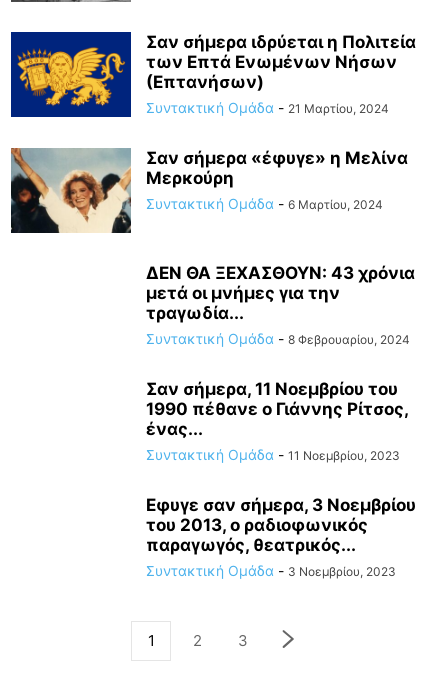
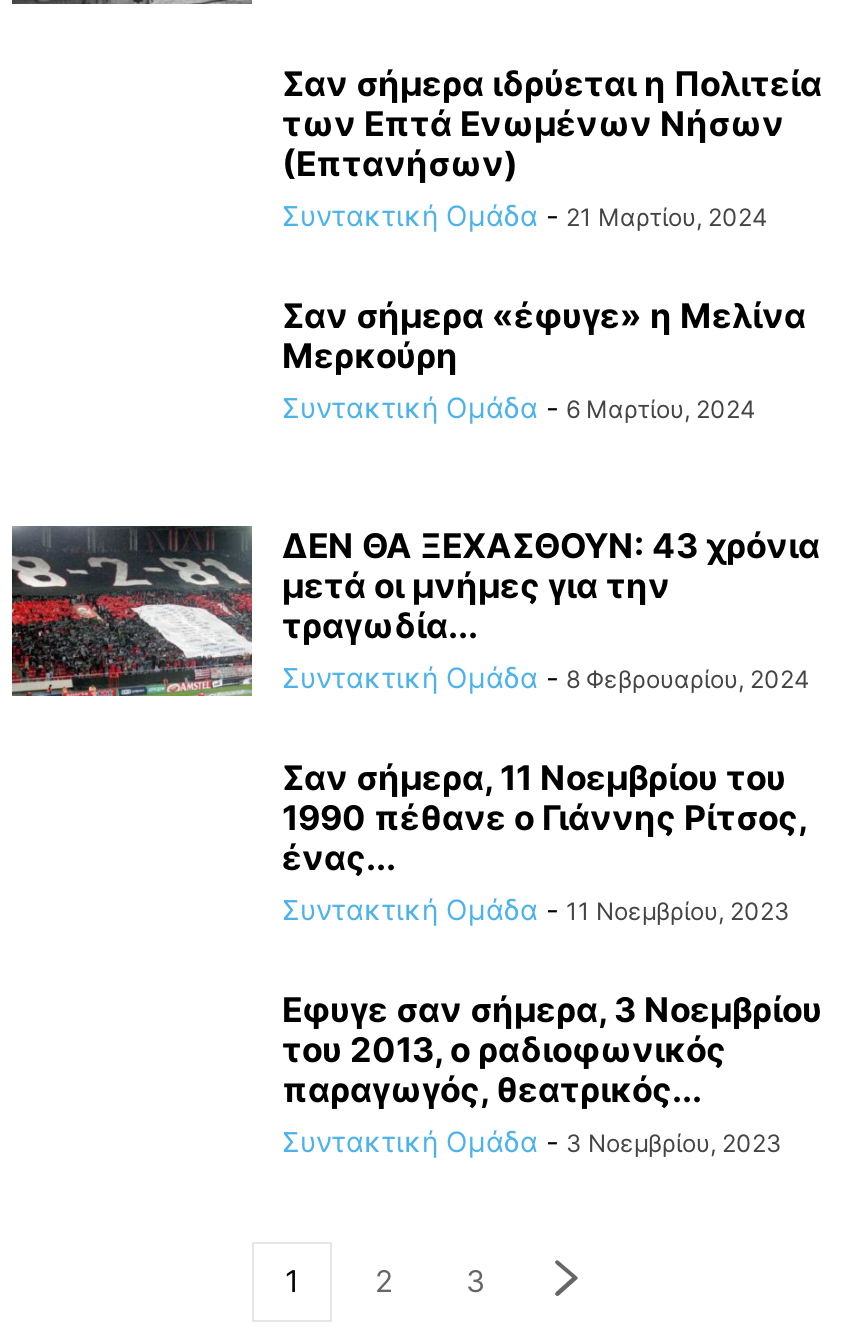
- [image]

- [image]

+ [image]
